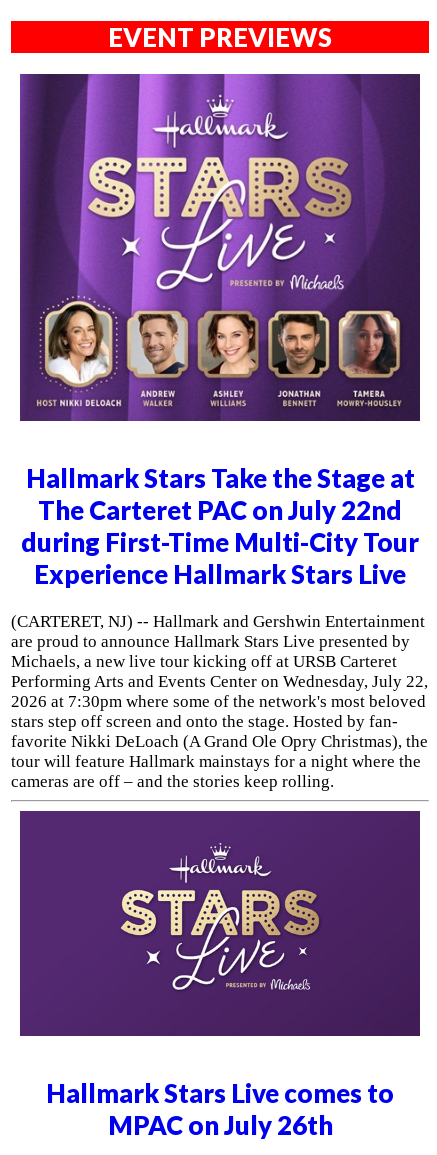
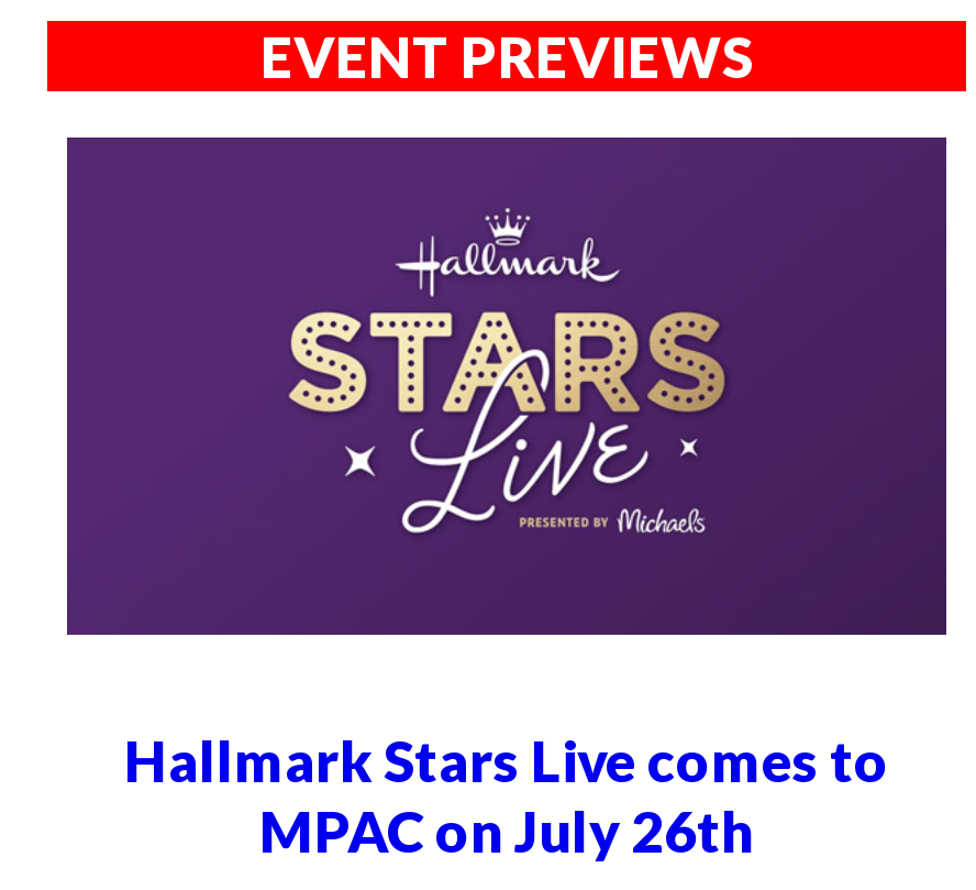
- [image]

- Hallmark Stars Take the Stage at
- The Carteret PAC on July 22nd
- during First-Time Multi-City Tour
- Experience Hallmark Stars Live
- (CARTERET, NJ) -- Hallmark and Gershwin Entertainment
- are proud to announce Hallmark Stars Live presented by
- Michaels, a new live tour kicking off at URSB Carteret
- Performing Arts and Events Center on Wednesday, July 22,
- 2026 at 7:30pm where some of the network's most beloved
- stars step off screen and onto the stage. Hosted by fan-
- favorite Nikki DeLoach (A Grand Ole Opry Christmas), the
- tour will feature Hallmark mainstays for a night where the
- cameras are off – and the stories keep rolling.
